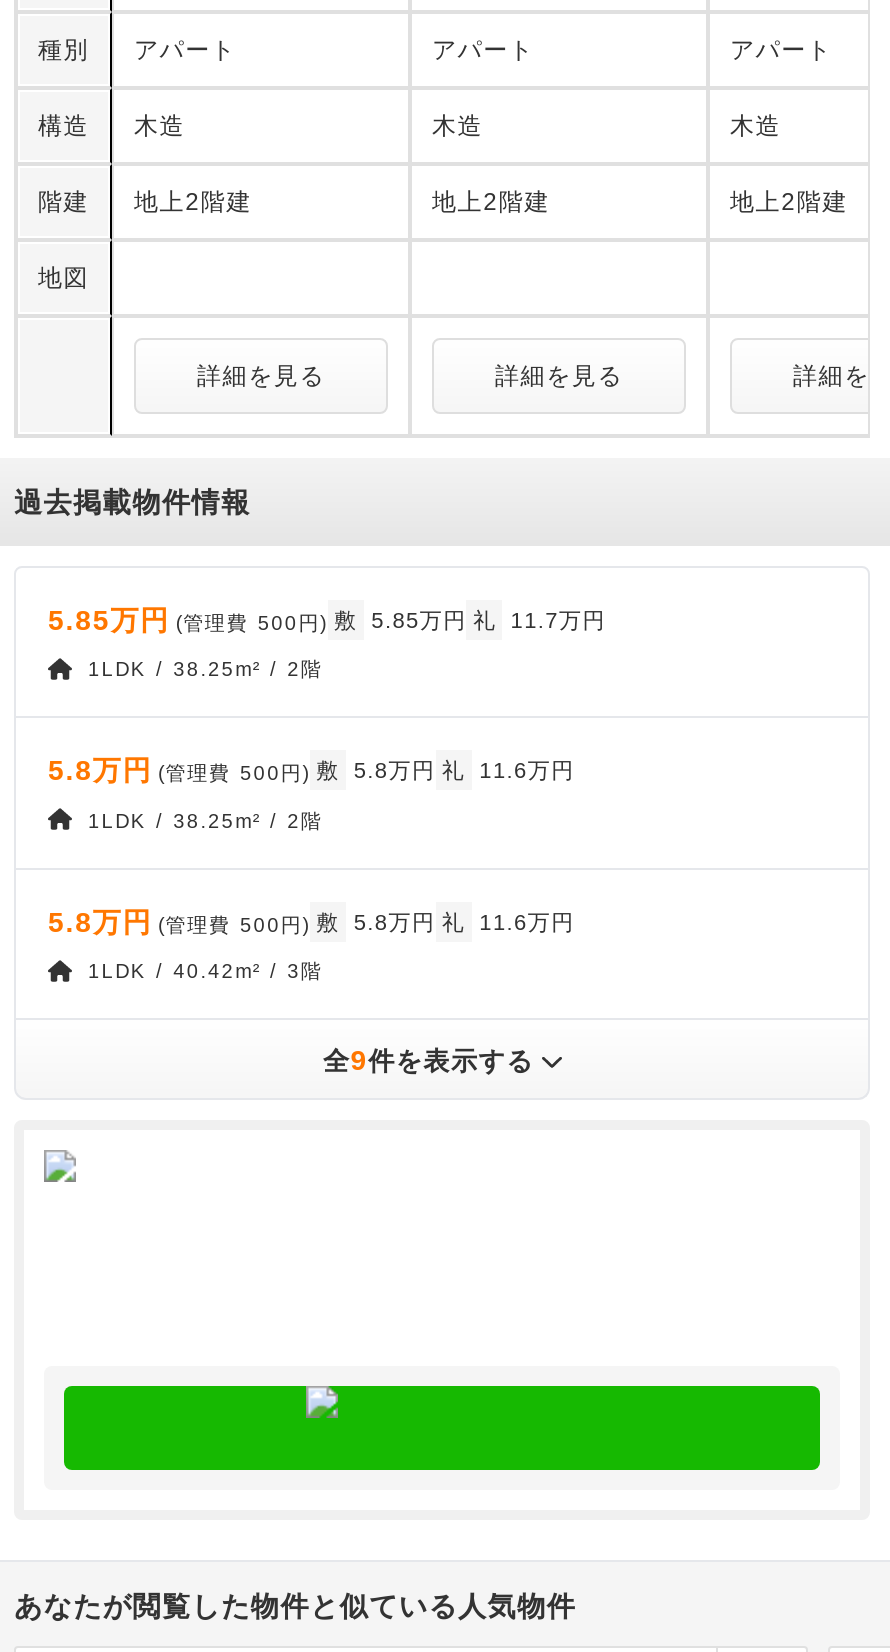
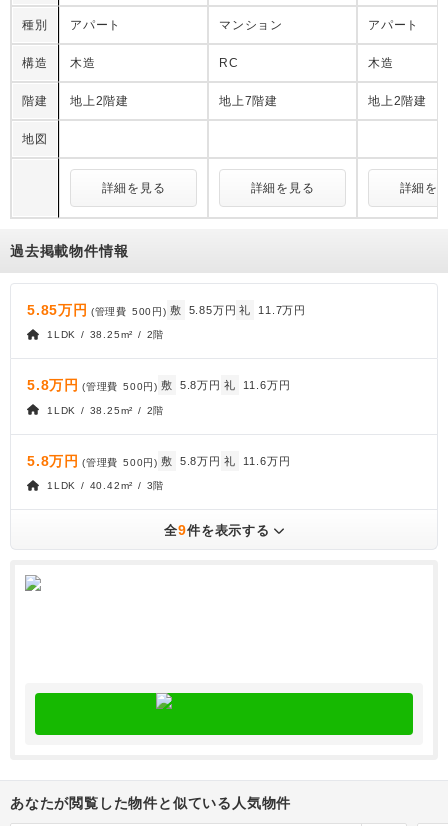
- アパート
+ マンション

- 木造
+ RC

- 地上2階建
+ 地上7階建
